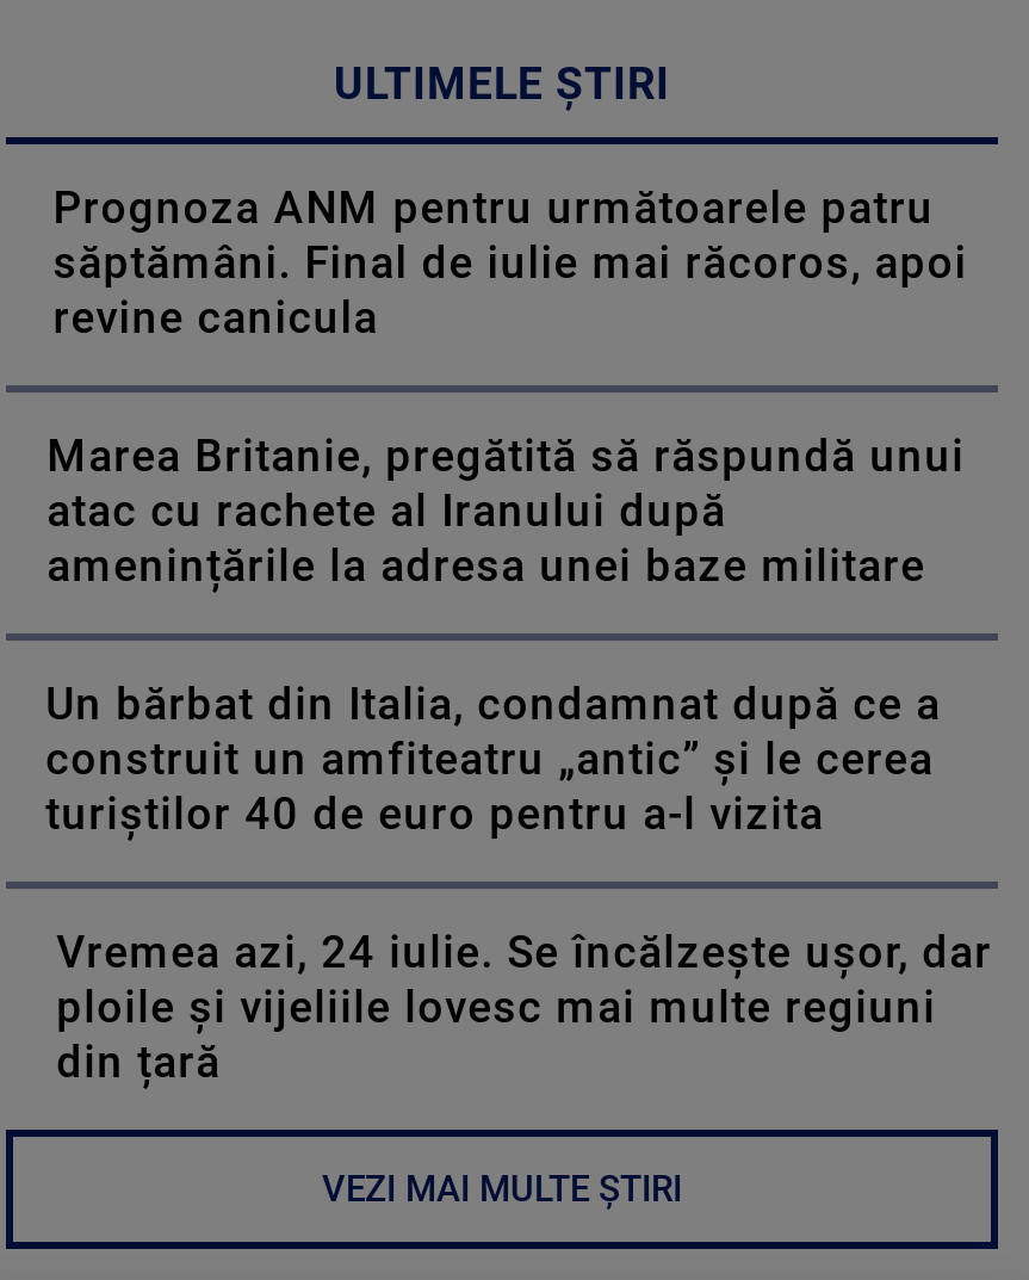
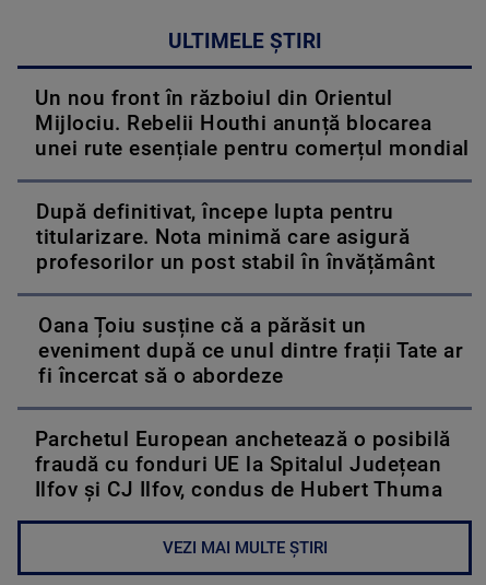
- Prognoza ANM pentru următoarele patru
- săptămâni. Final de iulie mai răcoros, apoi
- revine canicula
+ Un nou front în războiul din Orientul
+ Mijlociu. Rebelii Houthi anunță blocarea
+ unei rute esențiale pentru comerțul mondial

- Marea Britanie, pregătită să răspundă unui
- atac cu rachete al Iranului după
- amenințările la adresa unei baze militare
+ După definitivat, începe lupta pentru
+ titularizare. Nota minimă care asigură
+ profesorilor un post stabil în învățământ

- Un bărbat din Italia, condamnat după ce a
- construit un amfiteatru „antic” și le cerea
- turiștilor 40 de euro pentru a-l vizita
+ Oana Țoiu susține că a părăsit un
+ eveniment după ce unul dintre frații Tate ar
+ fi încercat să o abordeze

- Vremea azi, 24 iulie. Se încălzește ușor, dar
- ploile și vijeliile lovesc mai multe regiuni
- din țară
+ Parchetul European anchetează o posibilă
+ fraudă cu fonduri UE la Spitalul Județean
+ Ilfov și CJ Ilfov, condus de Hubert Thuma
